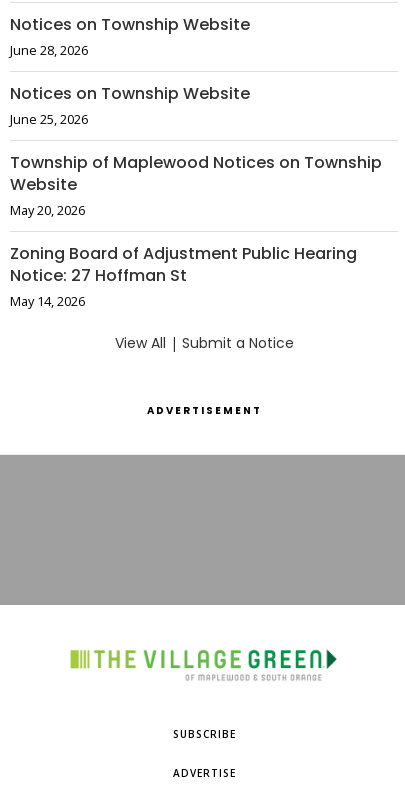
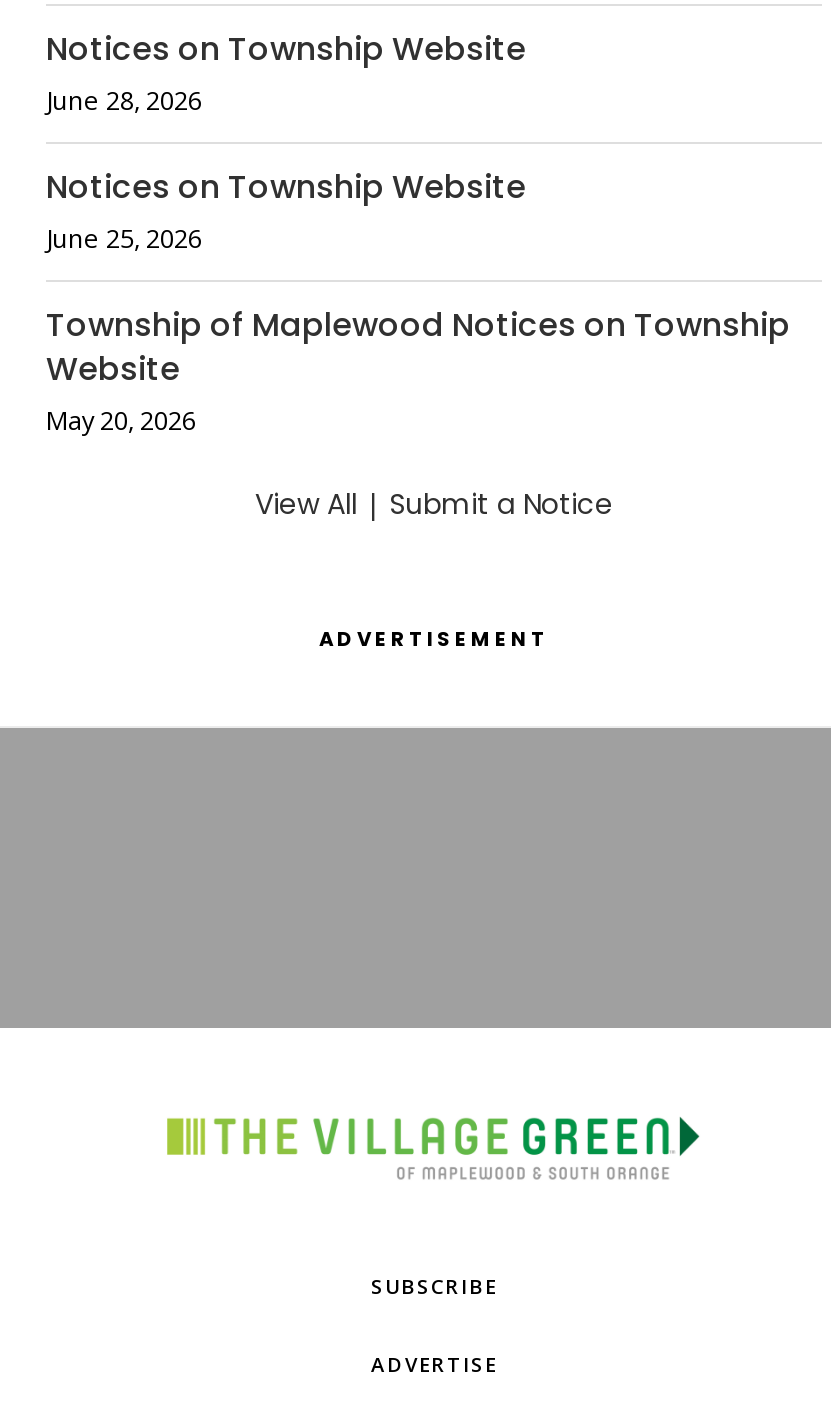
- Zoning Board of Adjustment Public Hearing
- Notice: 27 Hoffman St
- May 14, 2026
